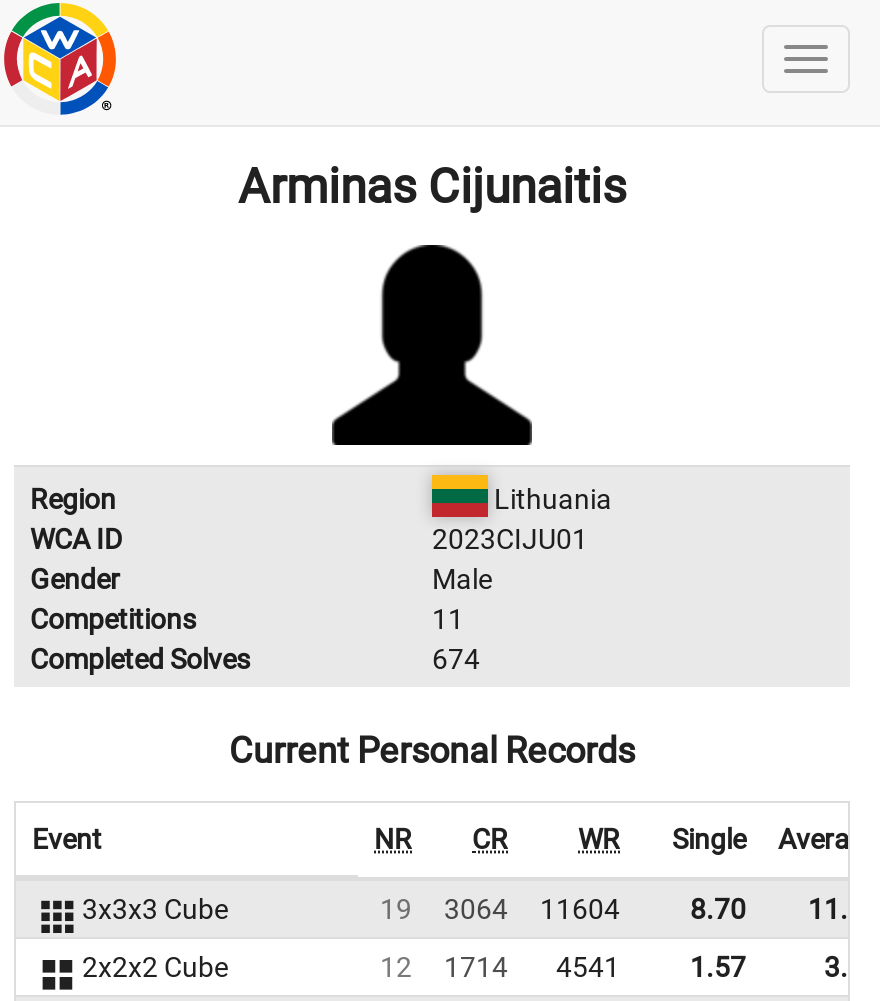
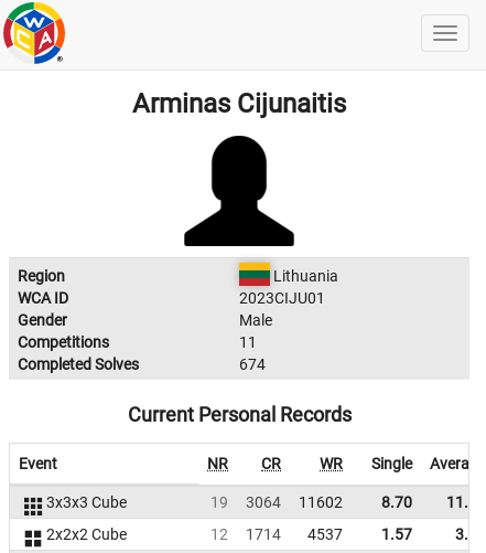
- 19 3064 11604
+ 19 3064 11602

- 12 1714 4541
+ 12 1714 4537
